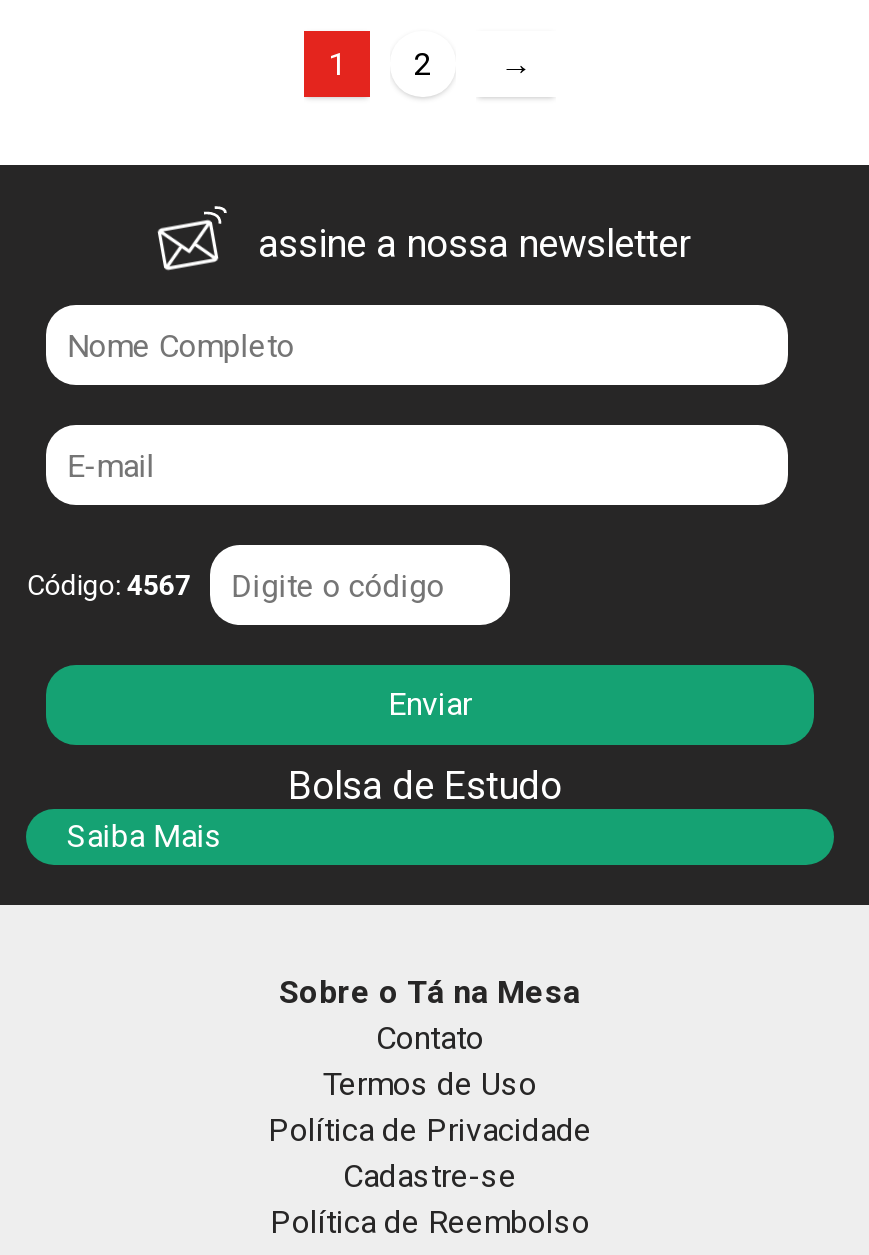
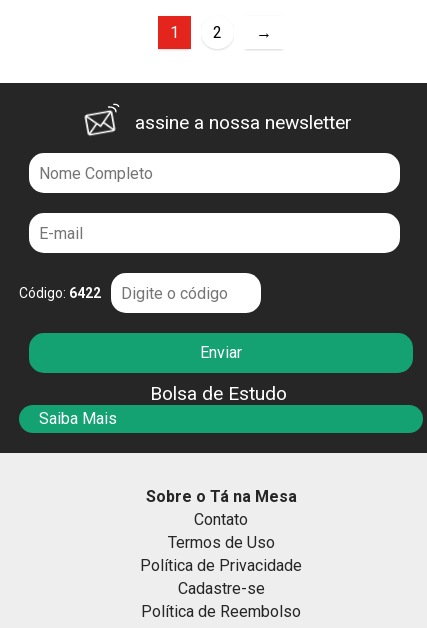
- Código: 4567
+ Código: 6422
